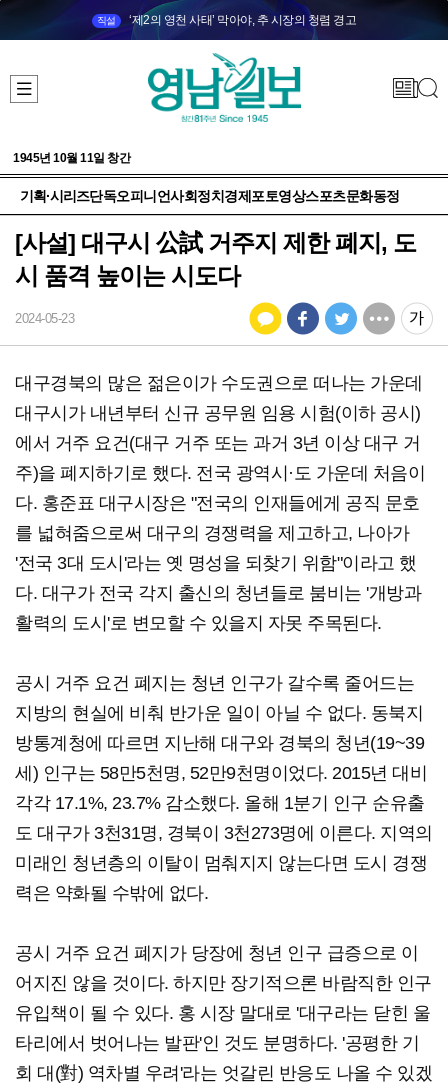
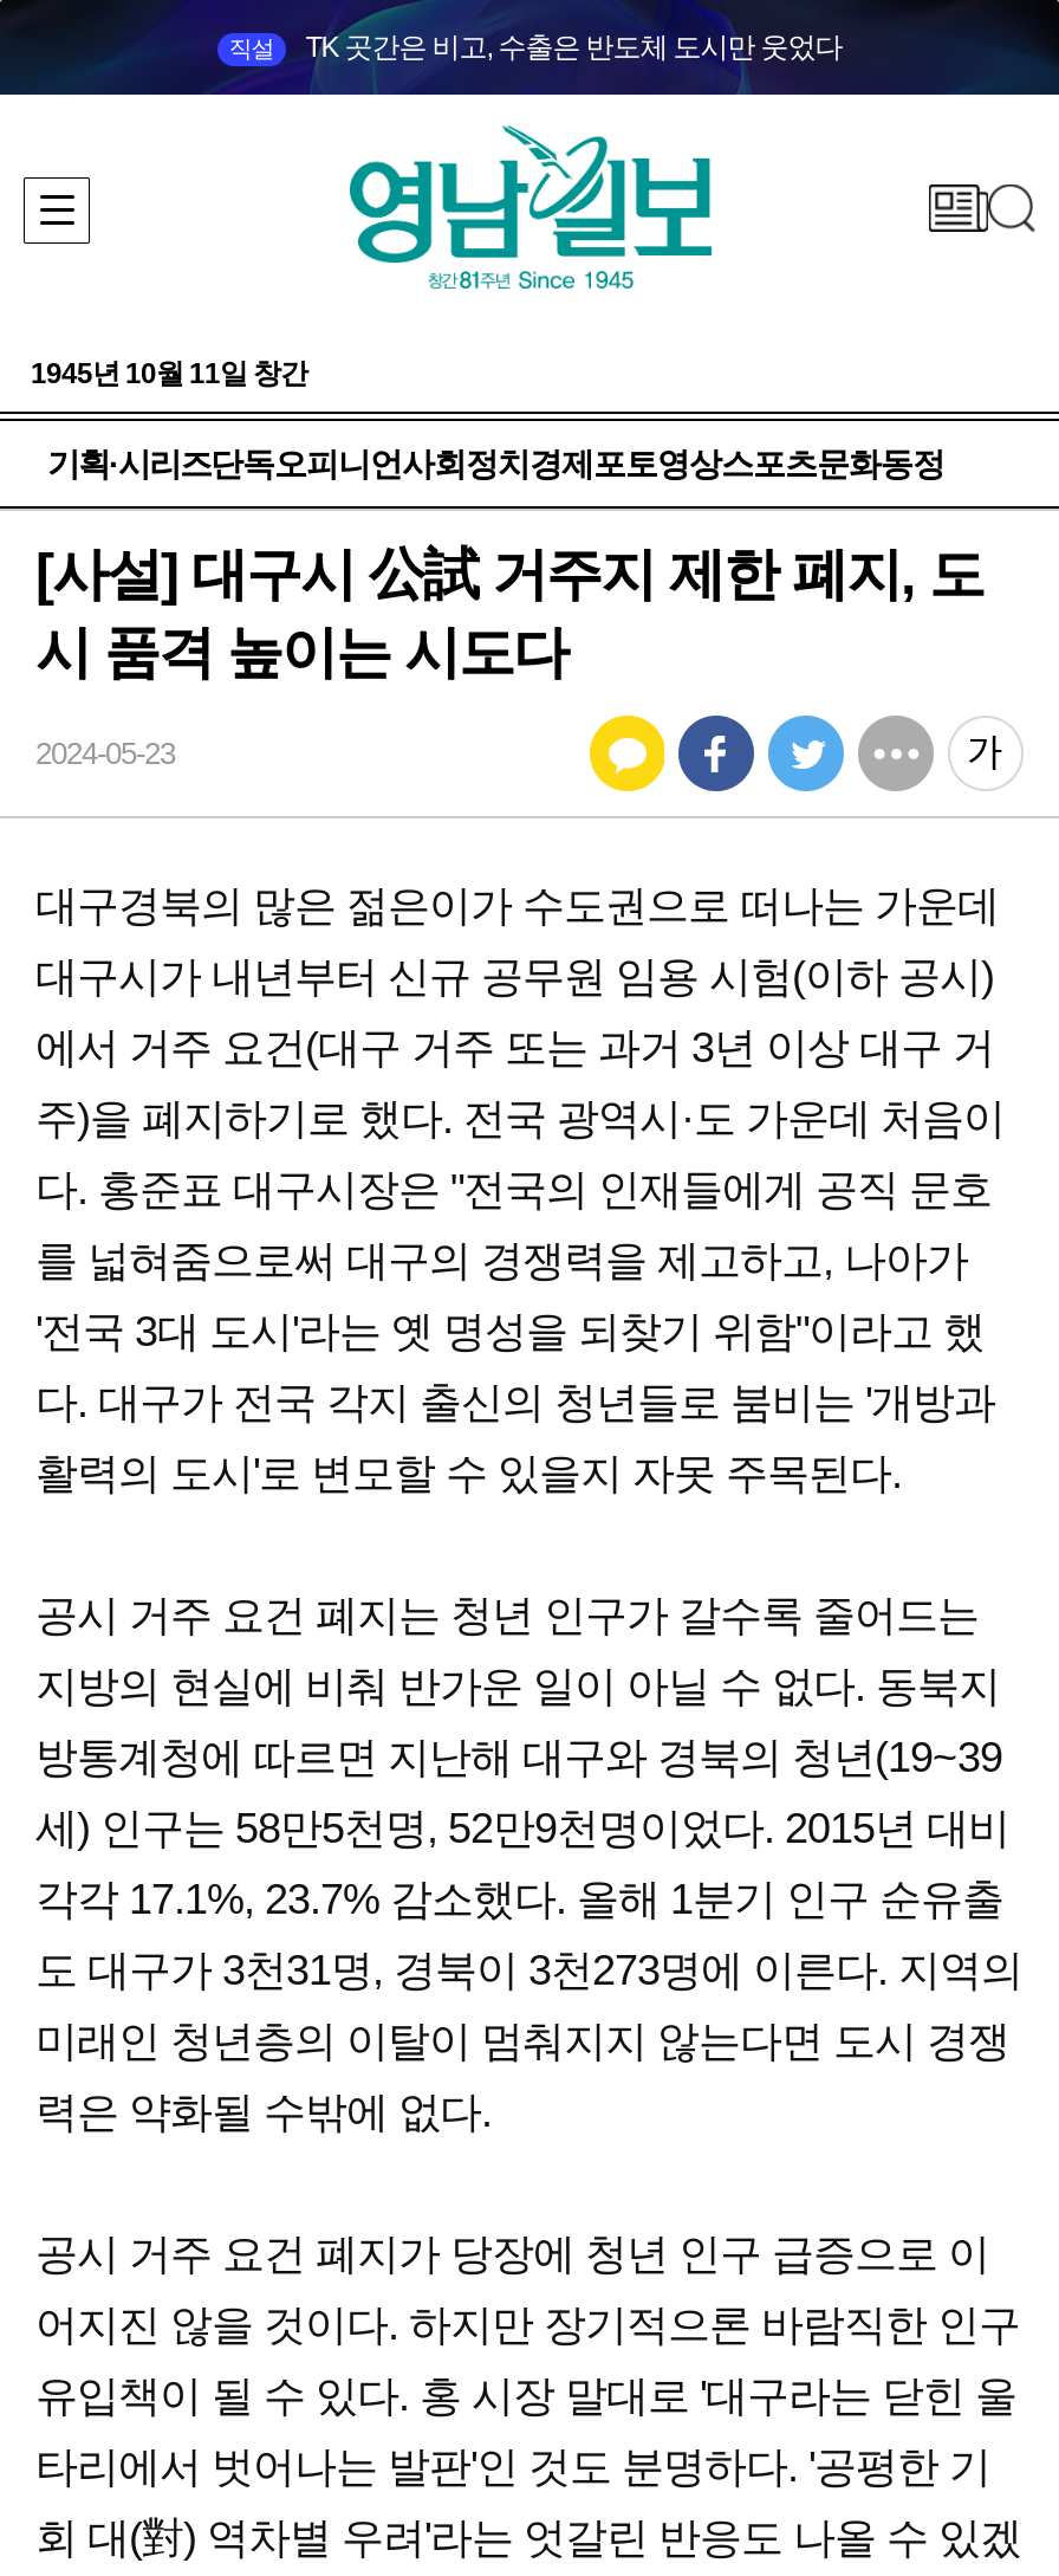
- ‘제2의 영천 사태’ 막아야, 추 시장의 청렴 경고
+ TK 곳간은 비고, 수출은 반도체 도시만 웃었다
